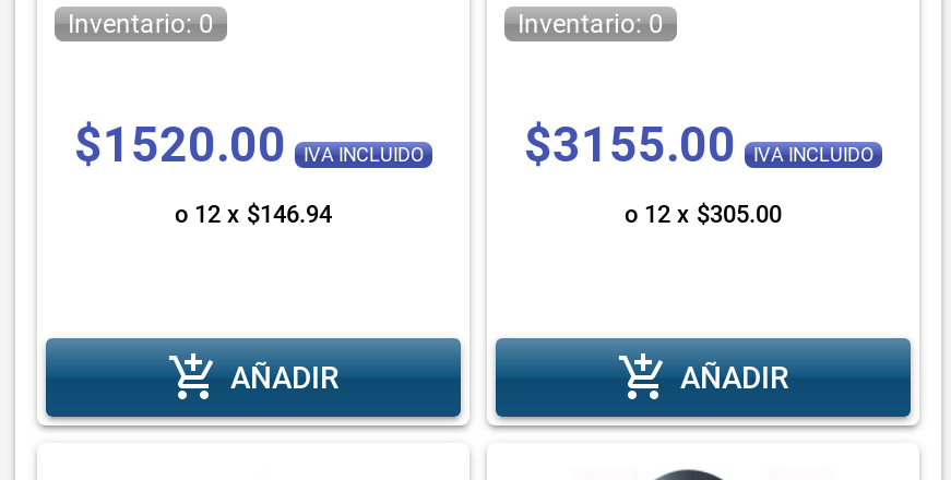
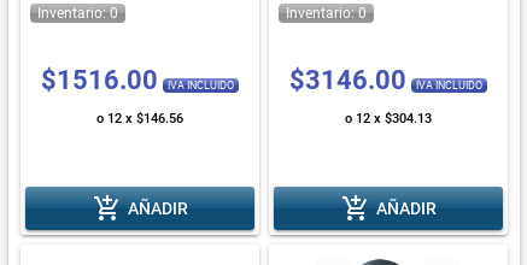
- $1520.00 IVA INCLUIDO
+ $1516.00 IVA INCLUIDO

- $3155.00 IVA INCLUIDO
+ $3146.00 IVA INCLUIDO

- o 12 x $146.94
+ o 12 x $146.56

- o 12 x $305.00
+ o 12 x $304.13
